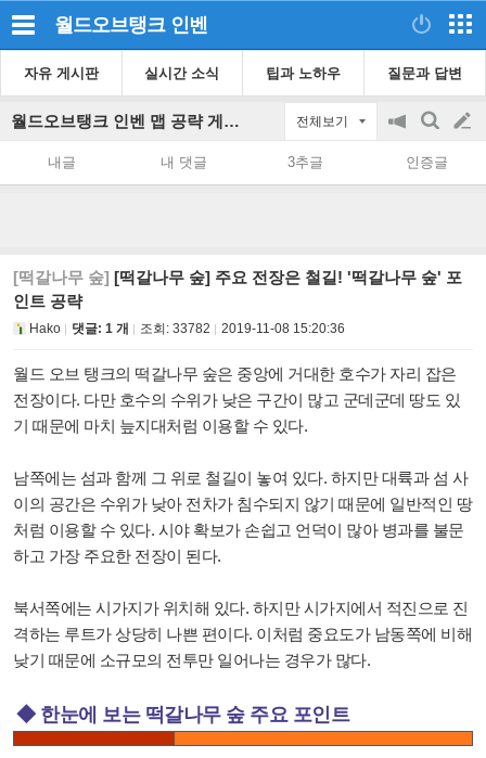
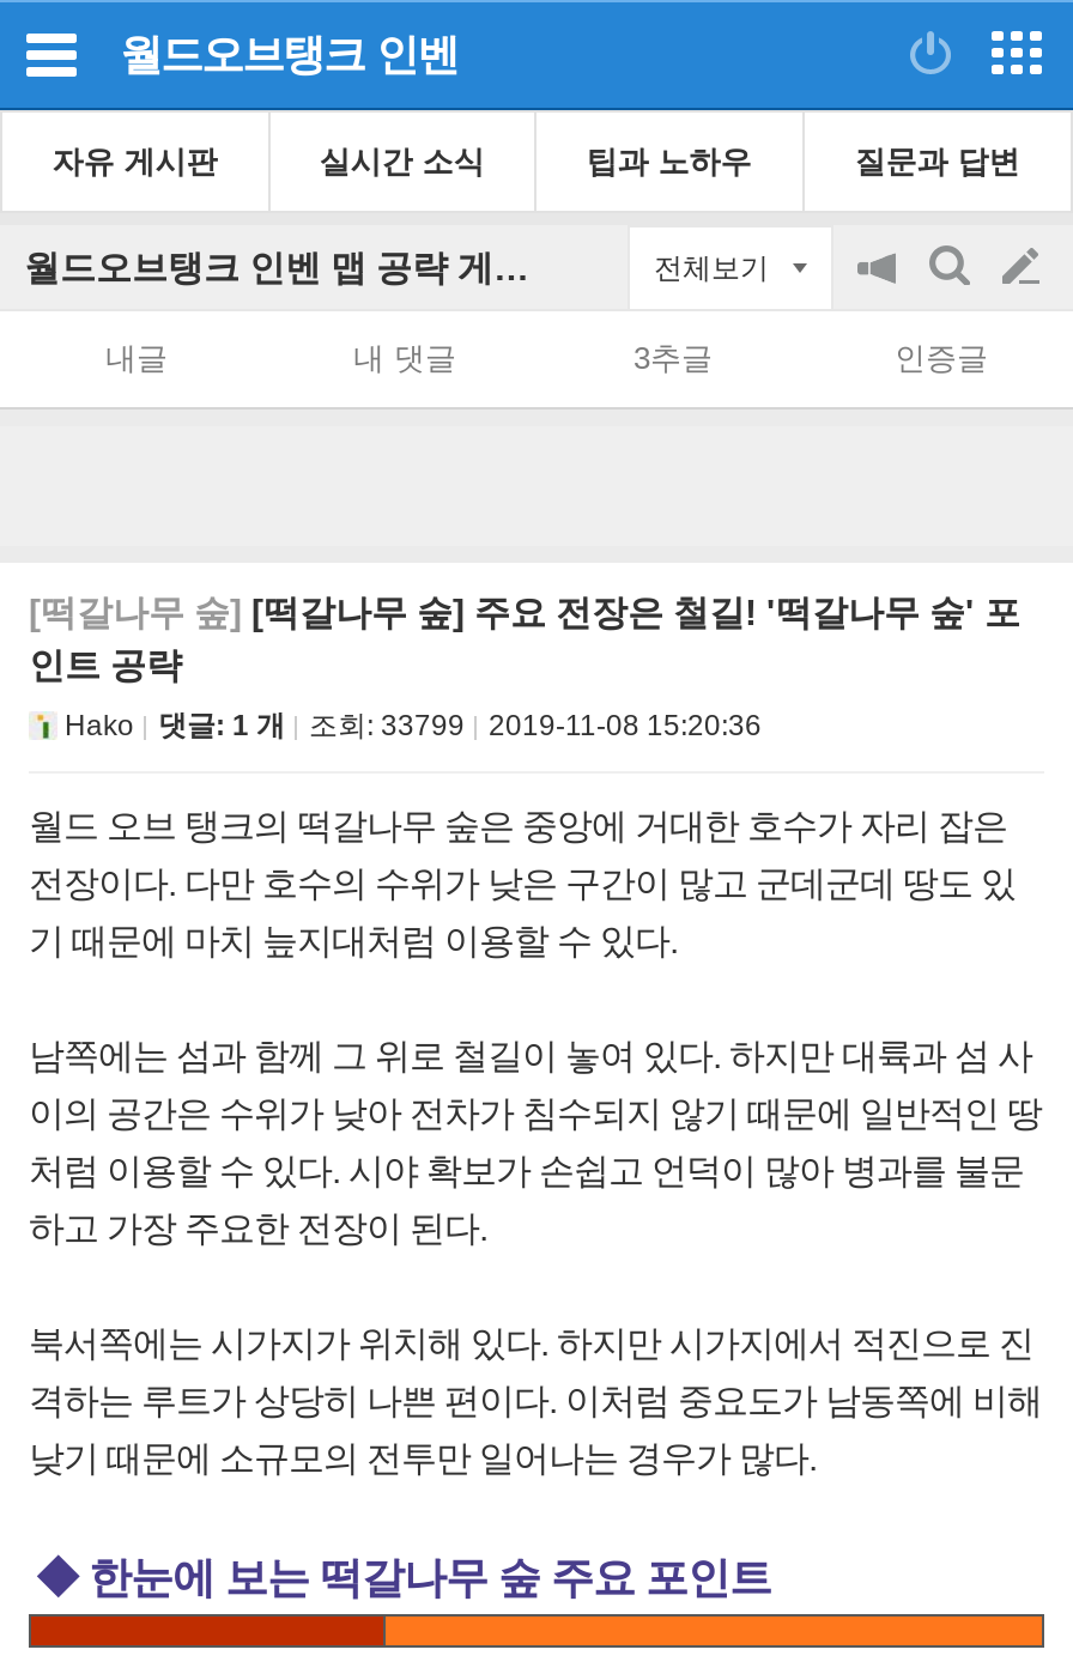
- Hako 댓글: 1 개 조회: 33782 2019-11-08 15:20:36
+ Hako 댓글: 1 개 조회: 33799 2019-11-08 15:20:36
